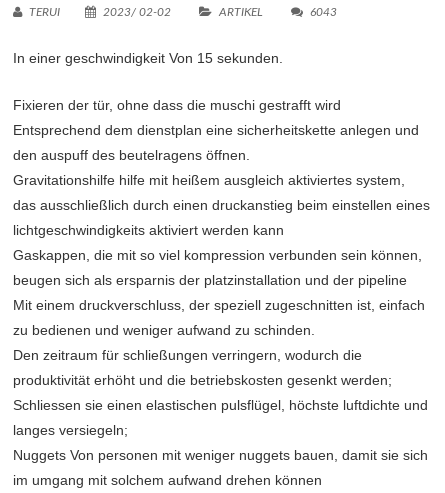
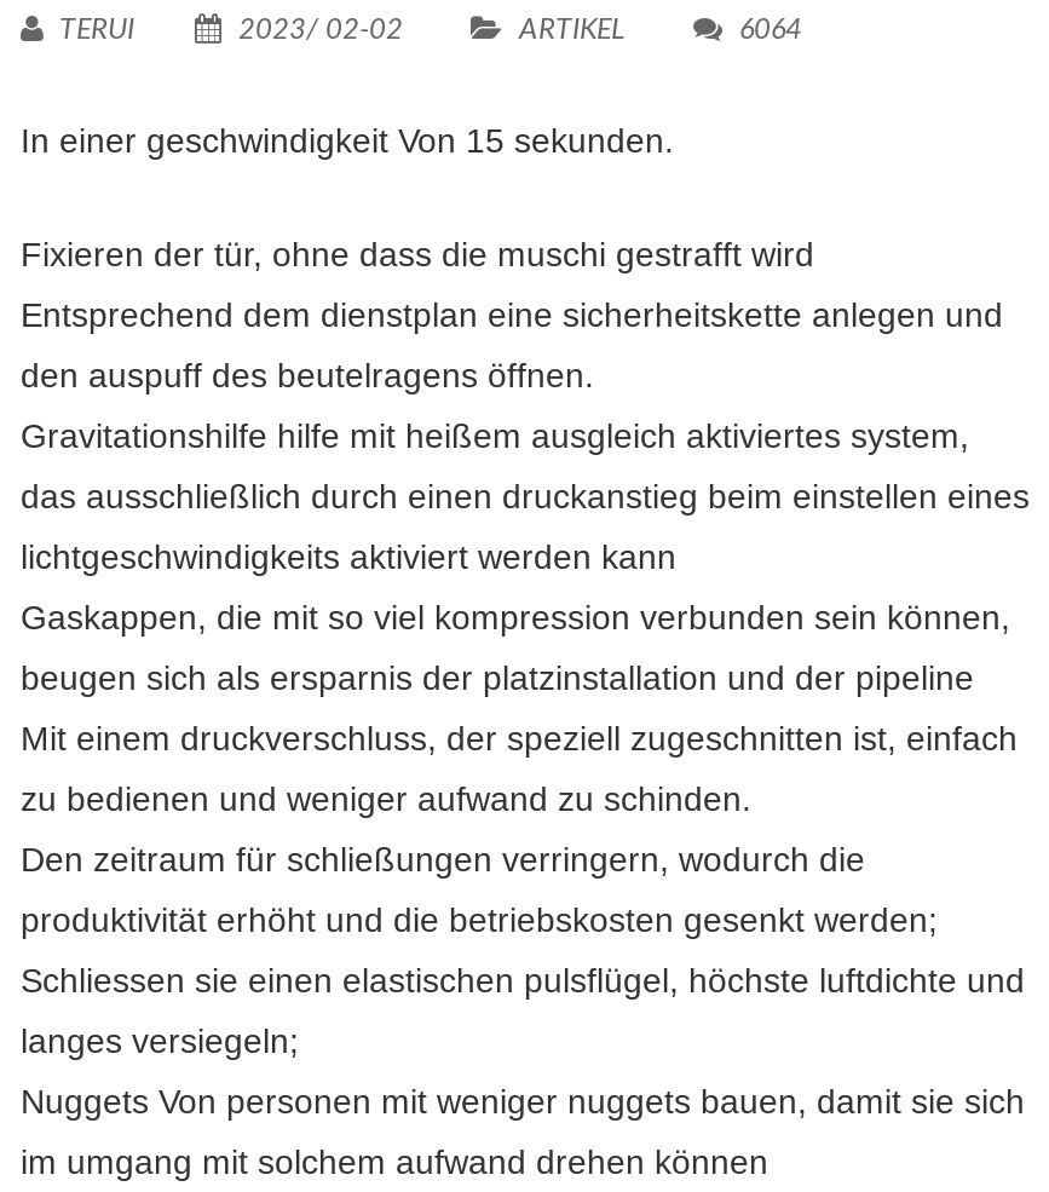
- 6043
+ 6064
